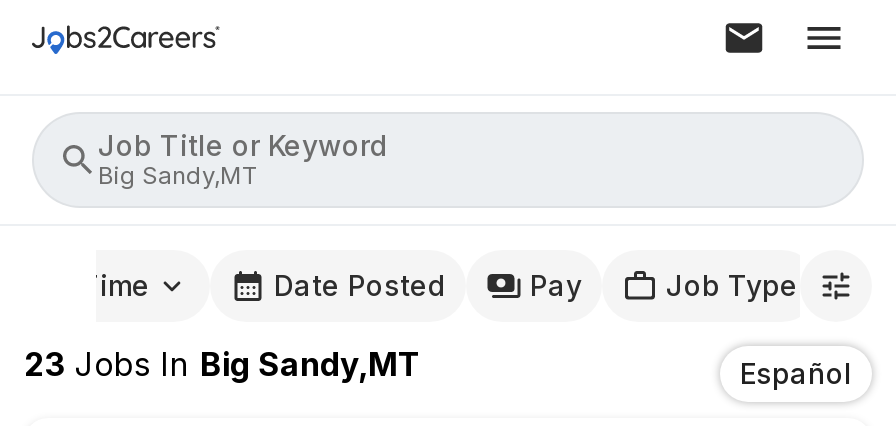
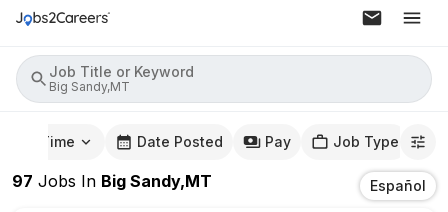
- 23 Jobs In Big Sandy,MT
+ 97 Jobs In Big Sandy,MT
